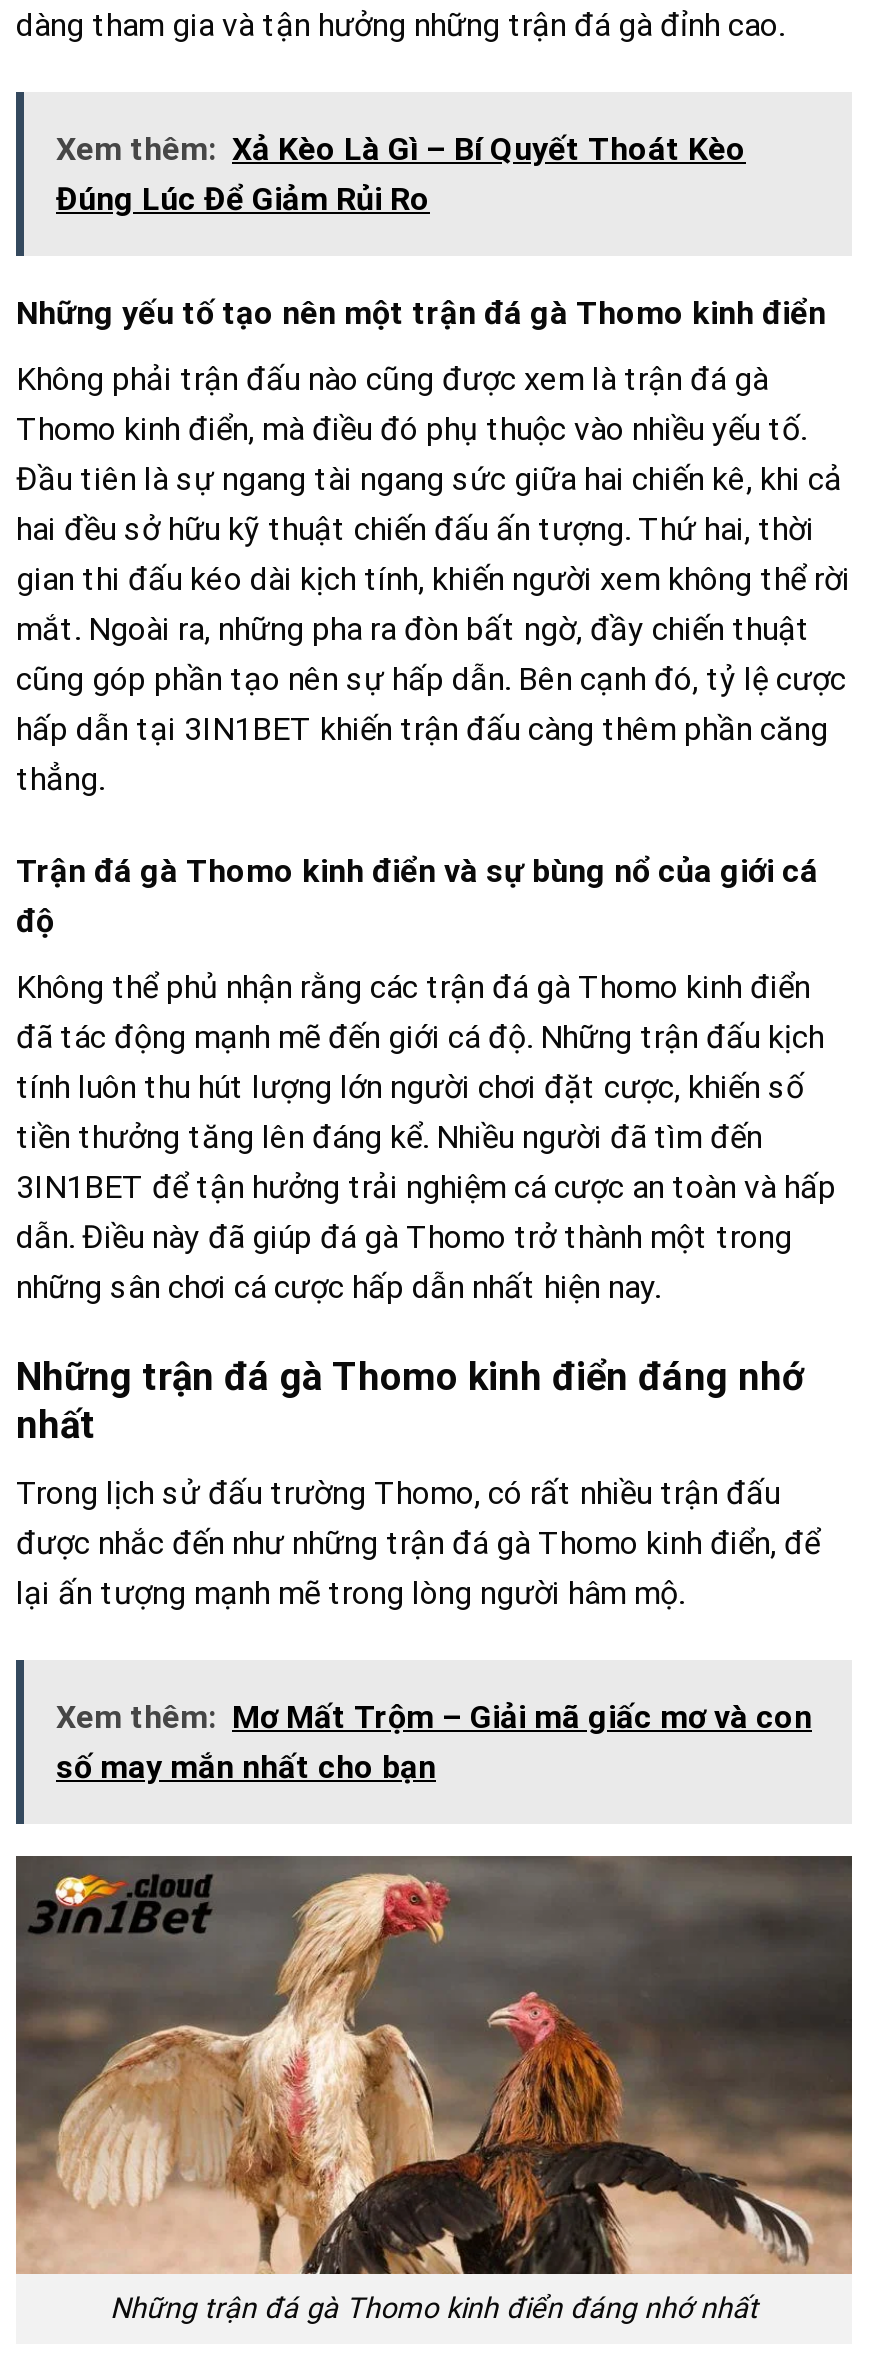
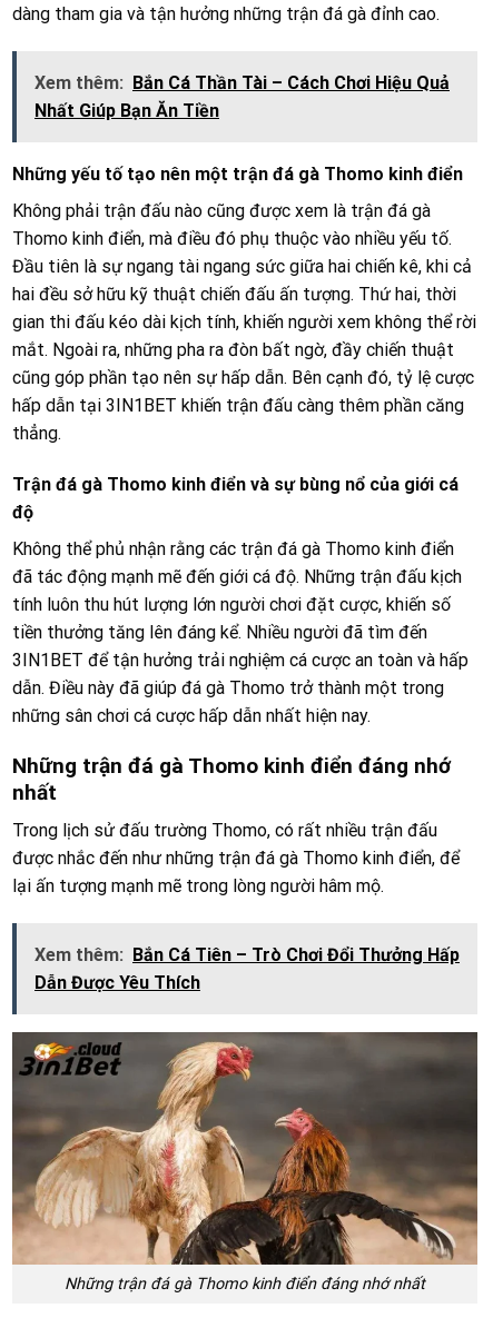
- Xem thêm: Xả Kèo Là Gì – Bí Quyết Thoát Kèo
- Đúng Lúc Để Giảm Rủi Ro
+ Xem thêm: Bắn Cá Thần Tài – Cách Chơi Hiệu Quả
+ Nhất Giúp Bạn Ăn Tiền

- Xem thêm: Mơ Mất Trộm – Giải mã giấc mơ và con
- số may mắn nhất cho bạn
+ Xem thêm: Bắn Cá Tiên – Trò Chơi Đổi Thưởng Hấp
+ Dẫn Được Yêu Thích
